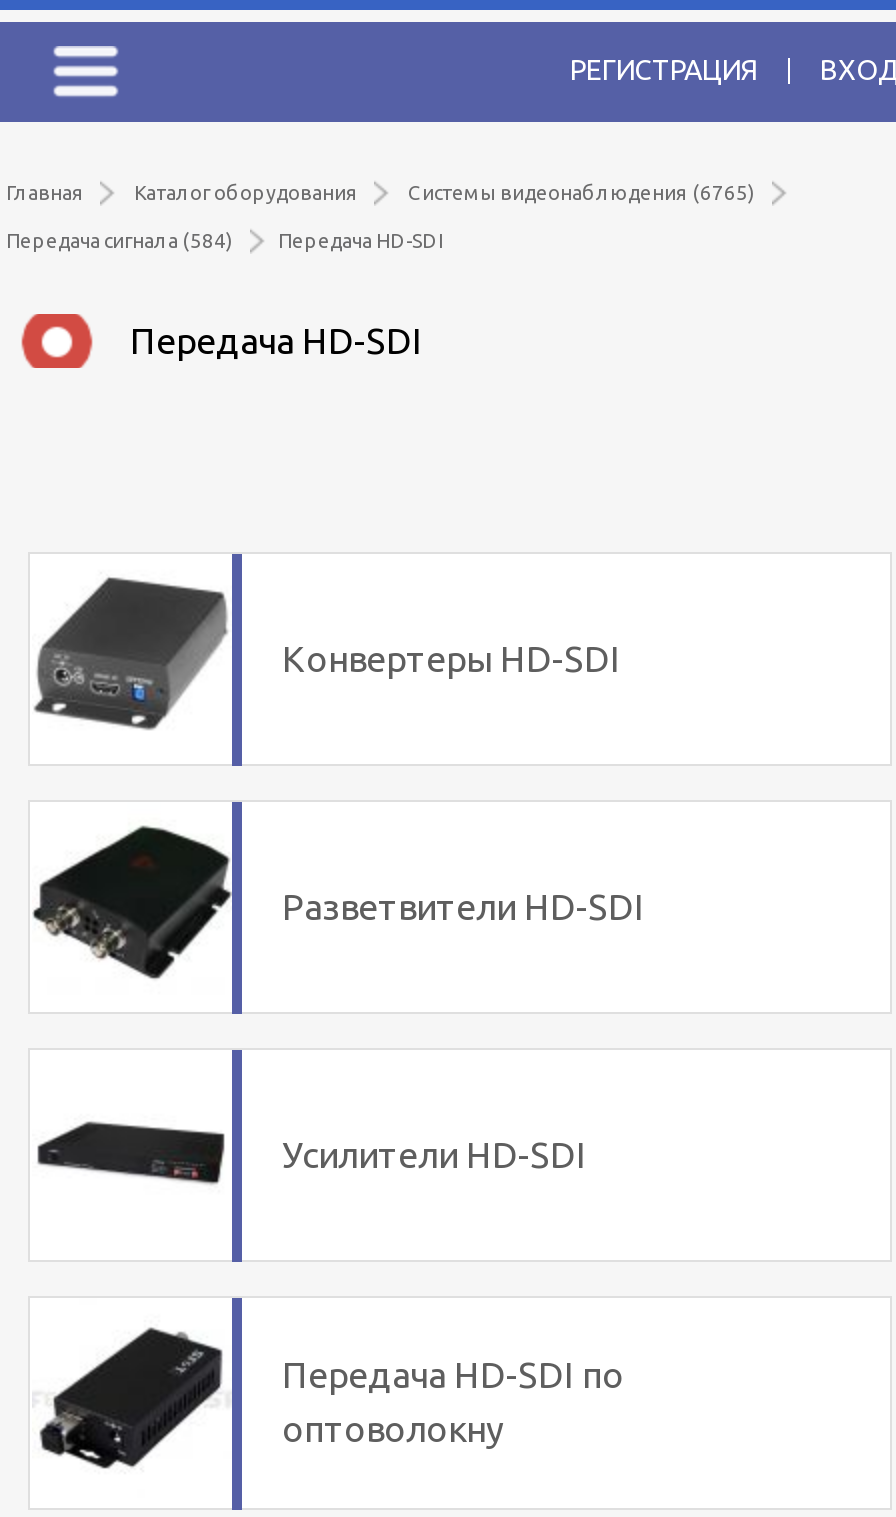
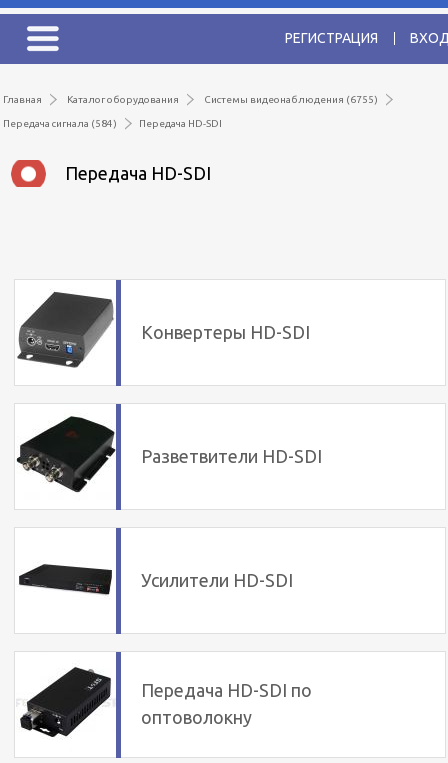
- Системы видеонаблюдения (6765)
+ Системы видеонаблюдения (6755)
